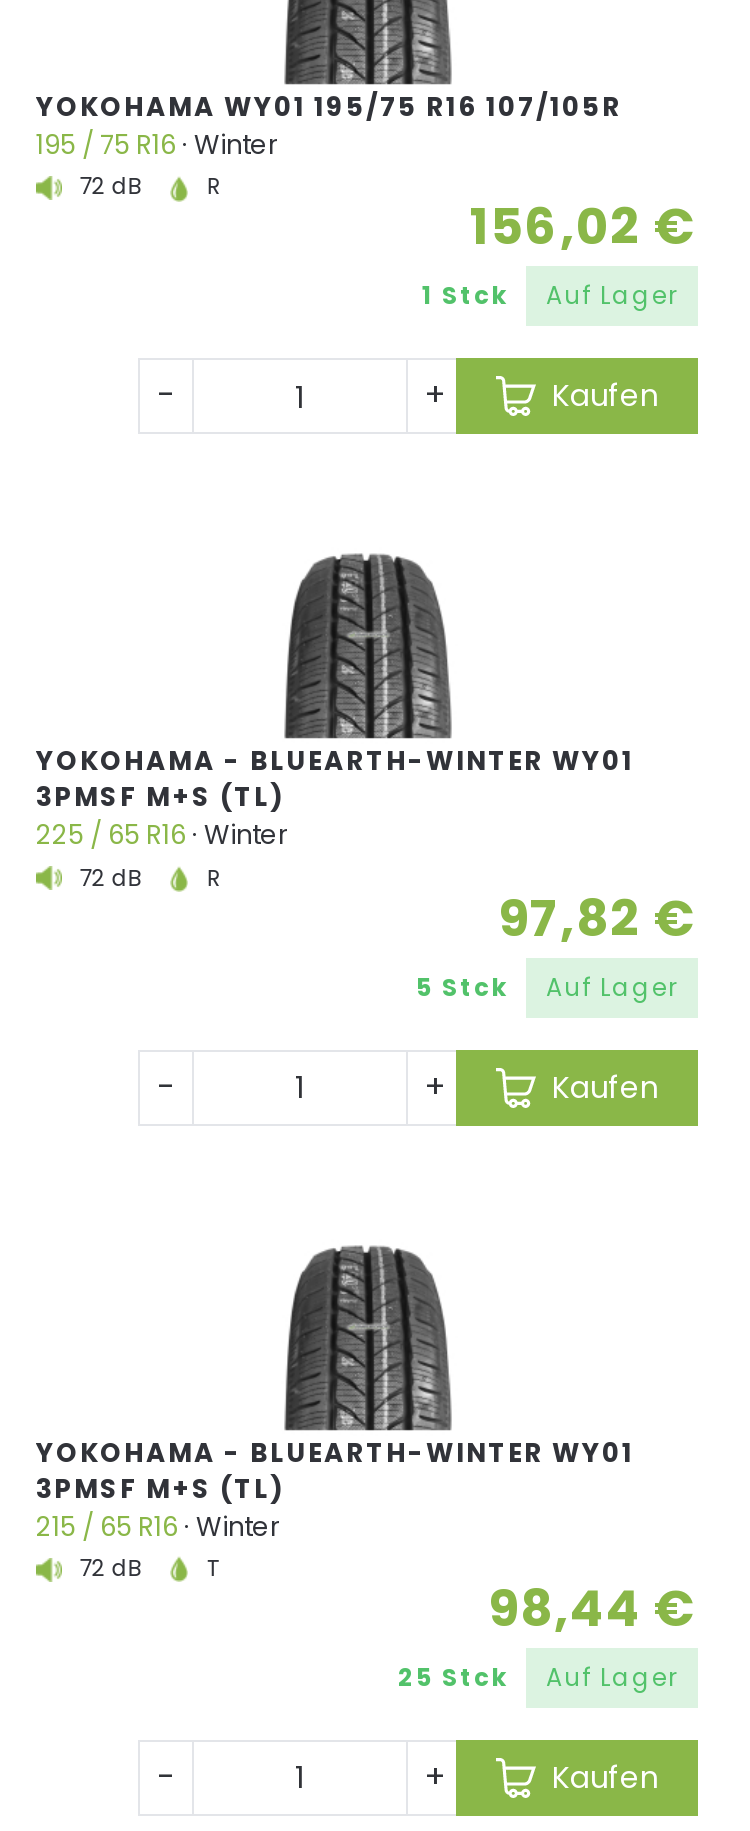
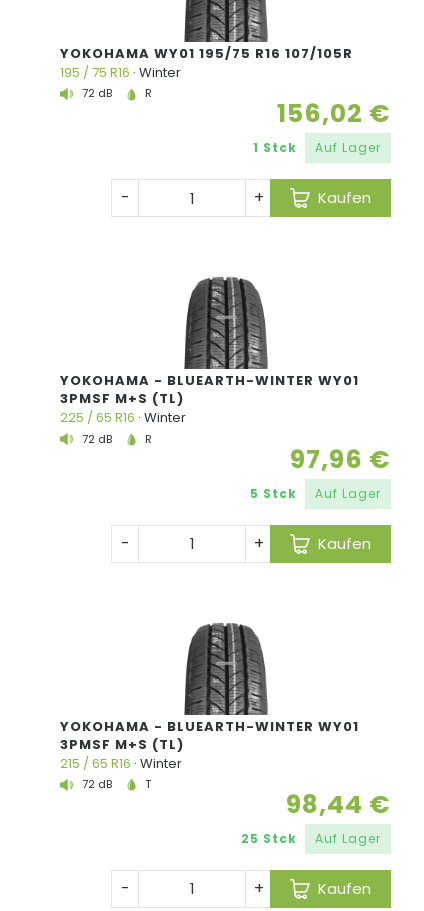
- 97,82 €
+ 97,96 €
